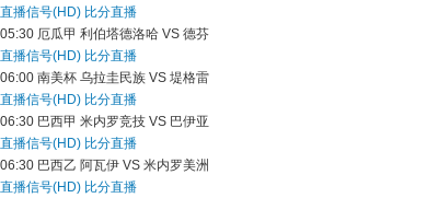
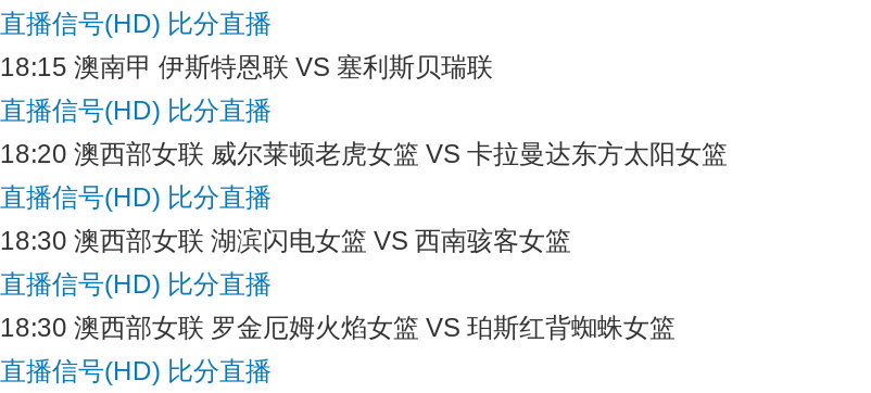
- 05:30 厄瓜甲利伯塔德洛哈 VS 德芬
+ 18:15 澳南甲伊斯特恩联 VS 塞利斯贝瑞联

- 06:00 南美杯乌拉圭民族 VS 堤格雷
+ 18:20 澳西部女联威尔莱顿老虎女篮 VS 卡拉曼达东方太阳女篮

- 06:30 巴西甲米内罗竞技 VS 巴伊亚
+ 18:30 澳西部女联湖滨闪电女篮 VS 西南骇客女篮

- 06:30 巴西乙阿瓦伊 VS 米内罗美洲
+ 18:30 澳西部女联罗金厄姆火焰女篮 VS 珀斯红背蜘蛛女篮
